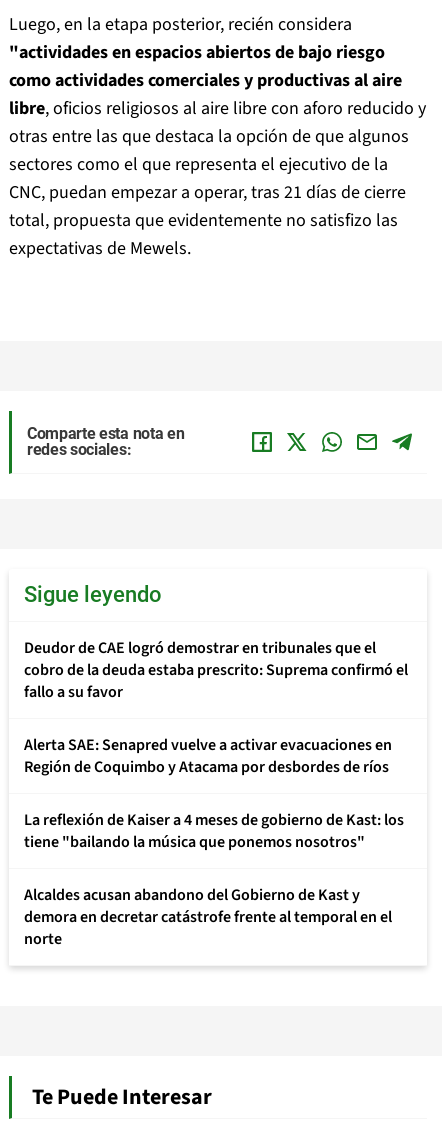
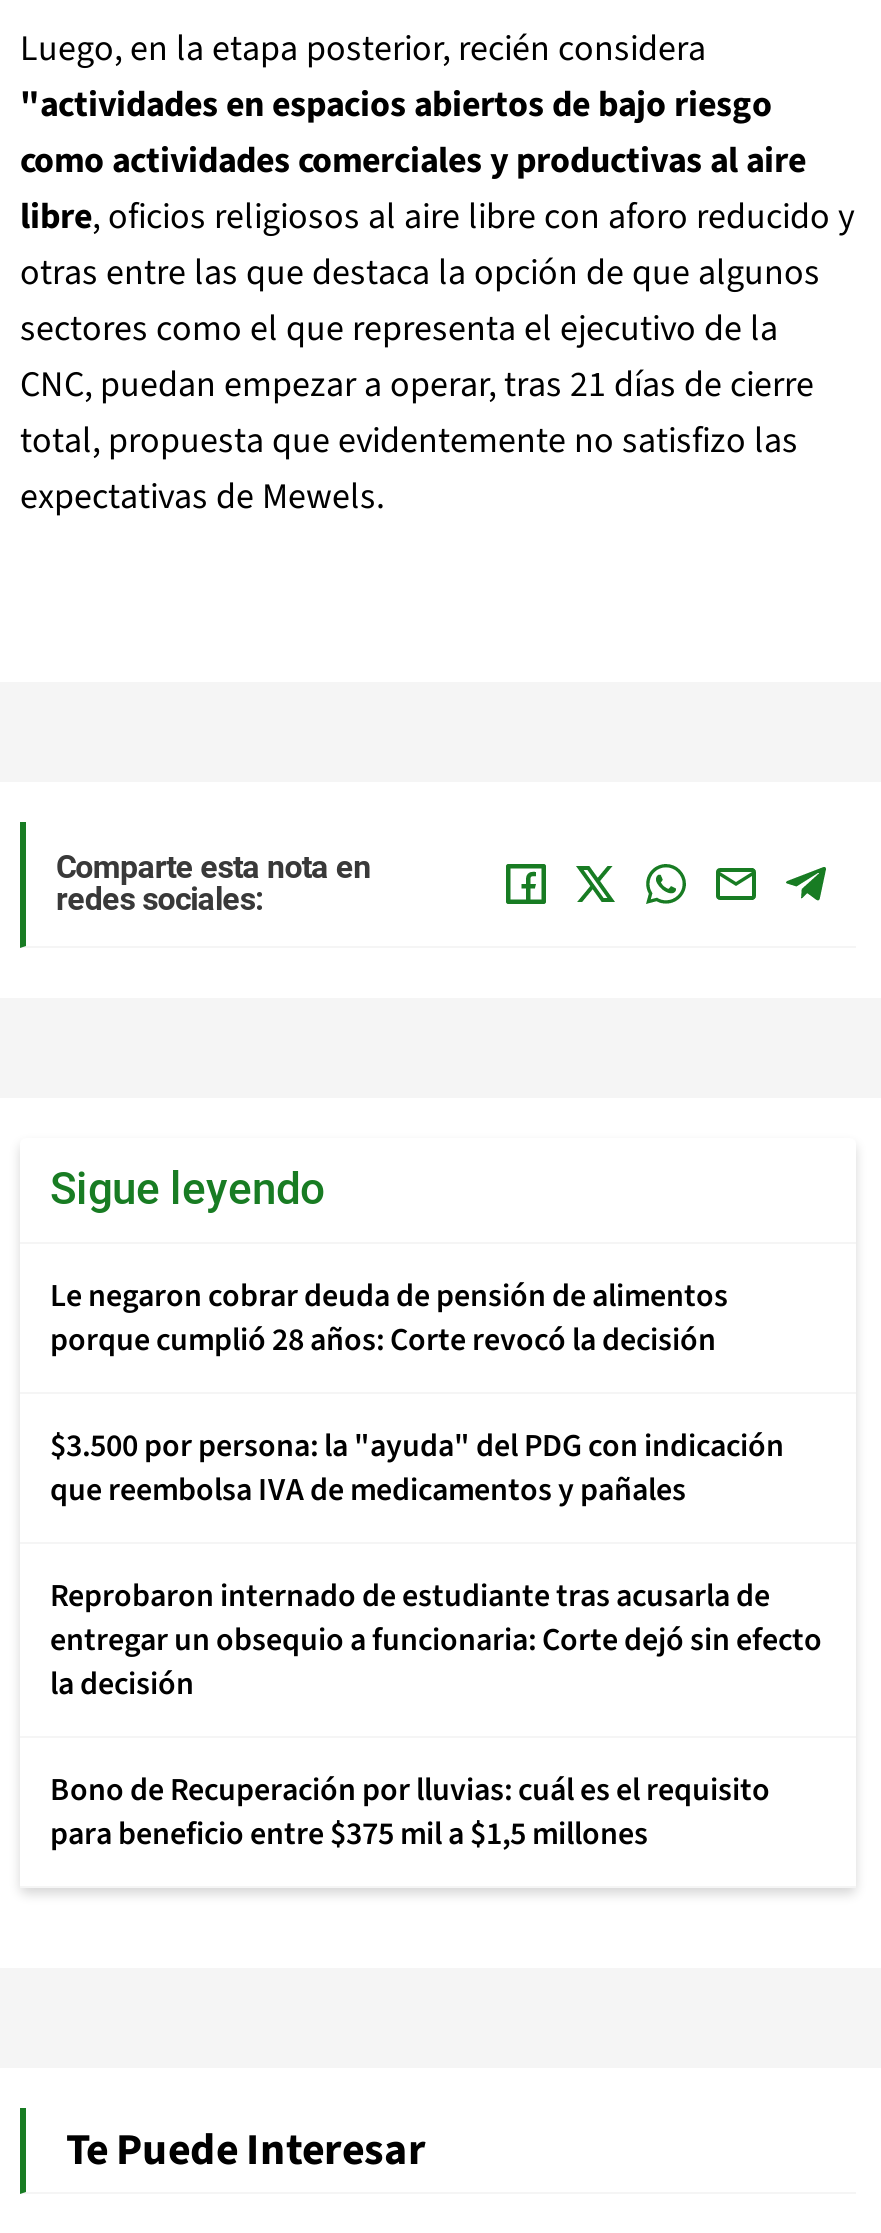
- Deudor de CAE logró demostrar en tribunales que el
- cobro de la deuda estaba prescrito: Suprema confirmó el
- fallo a su favor
+ Le negaron cobrar deuda de pensión de alimentos
+ porque cumplió 28 años: Corte revocó la decisión

- Alerta SAE: Senapred vuelve a activar evacuaciones en
- Región de Coquimbo y Atacama por desbordes de ríos
+ $3.500 por persona: la "ayuda" del PDG con indicación
+ que reembolsa IVA de medicamentos y pañales

- La reflexión de Kaiser a 4 meses de gobierno de Kast: los
- tiene "bailando la música que ponemos nosotros"
+ Reprobaron internado de estudiante tras acusarla de
+ entregar un obsequio a funcionaria: Corte dejó sin efecto
+ la decisión

- Alcaldes acusan abandono del Gobierno de Kast y
- demora en decretar catástrofe frente al temporal en el
- norte
+ Bono de Recuperación por lluvias: cuál es el requisito
+ para beneficio entre $375 mil a $1,5 millones
